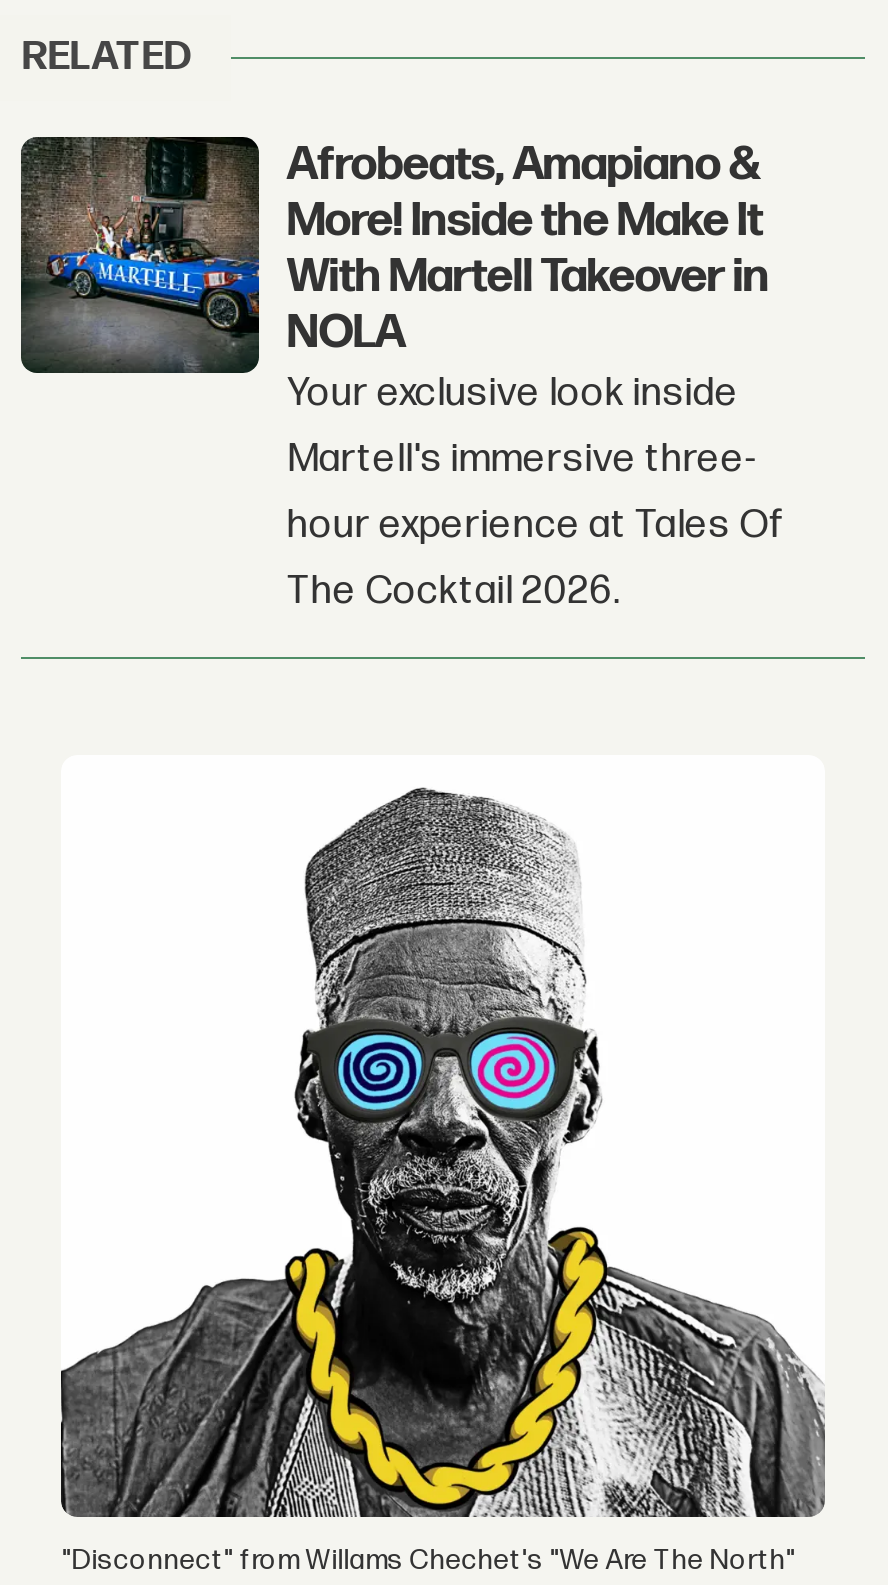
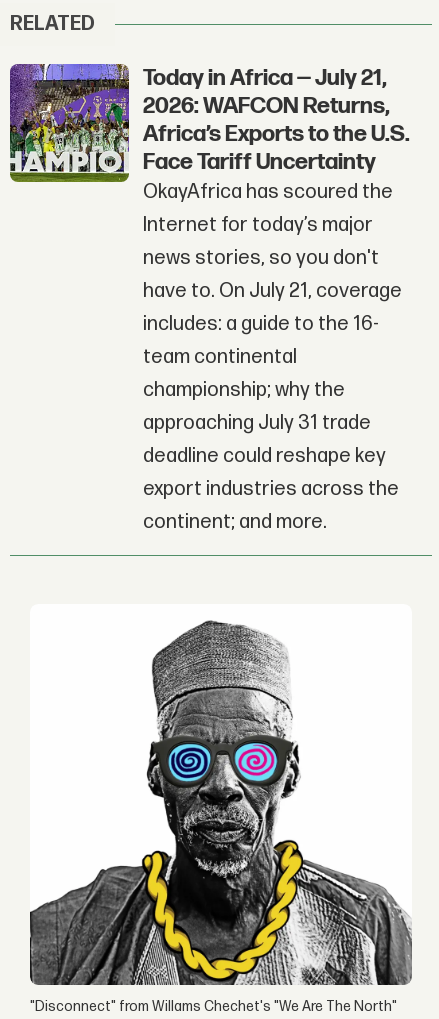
- [image]
- Afrobeats, Amapiano &
- More! Inside the Make It
- With Martell Takeover in
- NOLA
- Your exclusive look inside
- Martell's immersive three-
- hour experience at Tales Of
- The Cocktail 2026.
+ [image]
+ Today in Africa — July 21,
+ 2026: WAFCON Returns,
+ Africa’s Exports to the U.S.
+ Face Tariff Uncertainty
+ OkayAfrica has scoured the
+ Internet for today’s major
+ news stories, so you don't
+ have to. On July 21, coverage
+ includes: a guide to the 16-
+ team continental
+ championship; why the
+ approaching July 31 trade
+ deadline could reshape key
+ export industries across the
+ continent; and more.
